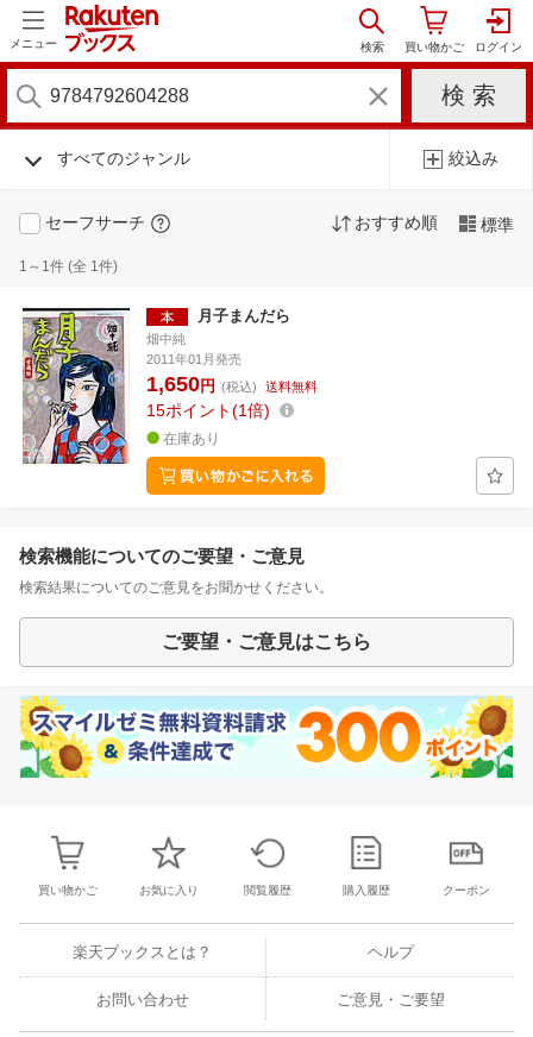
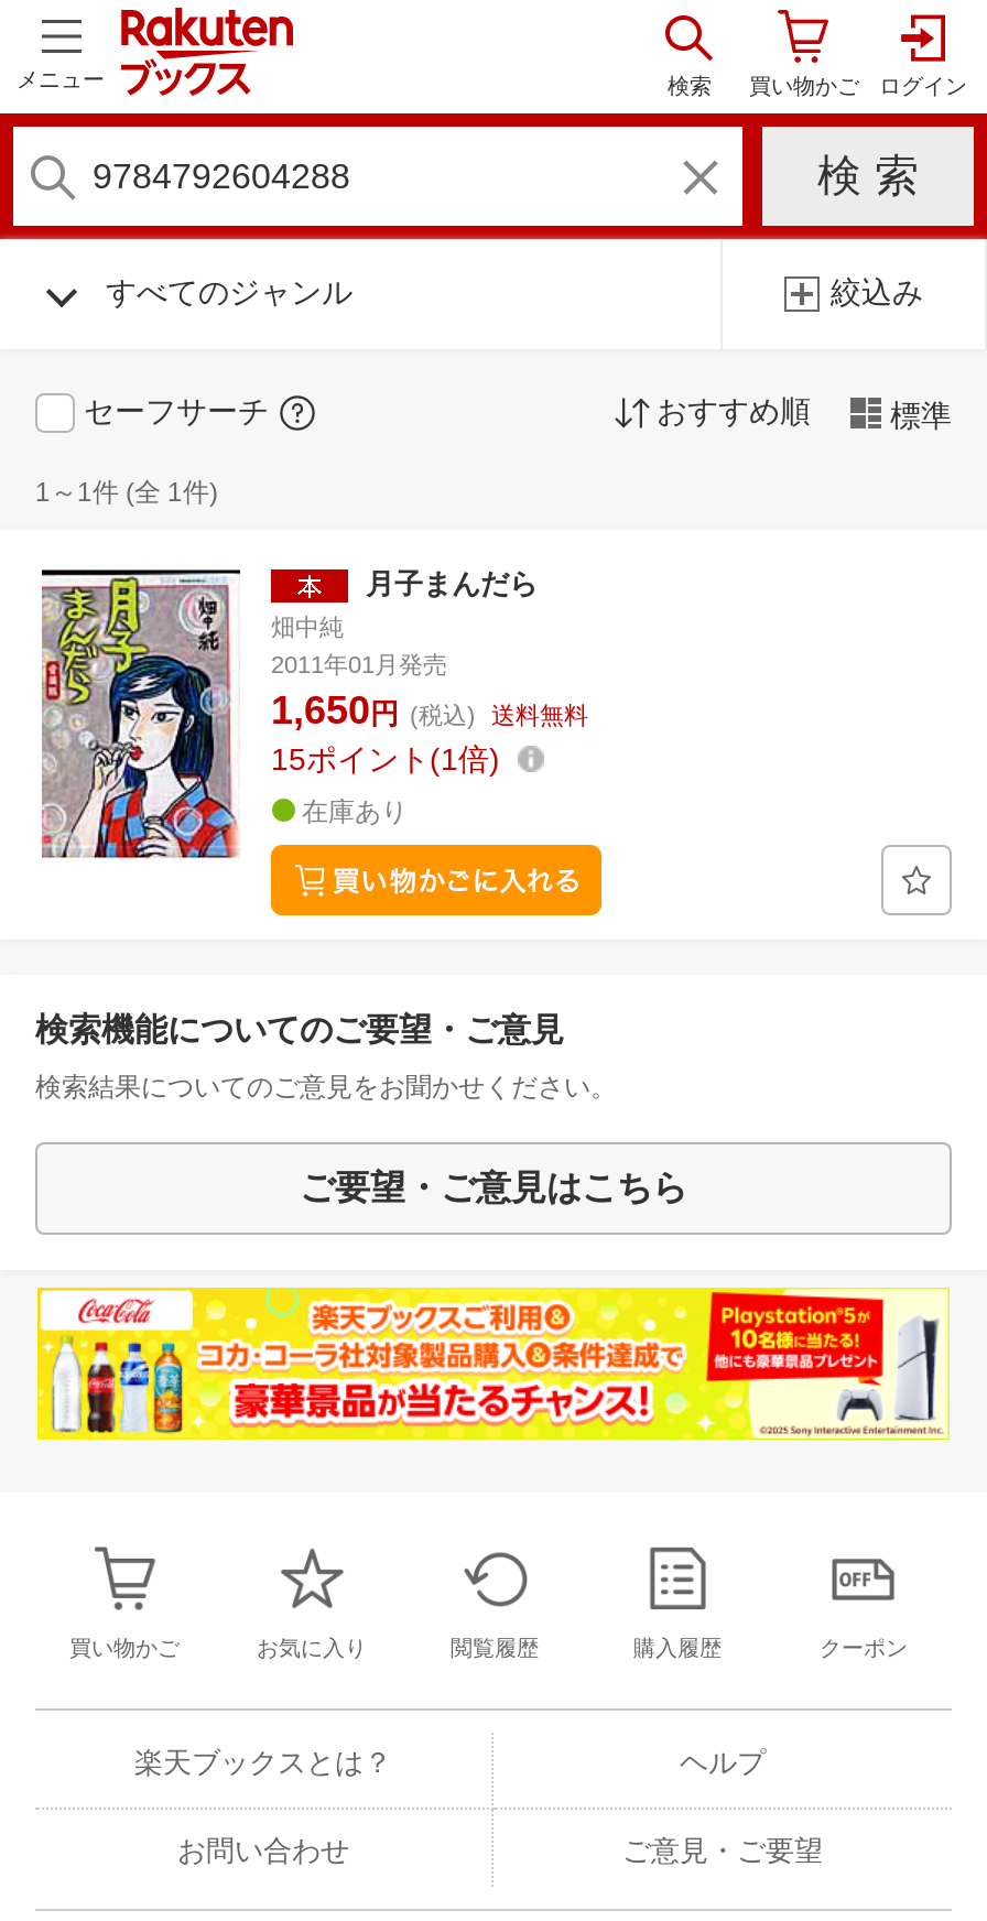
- [image]
+ [image]
